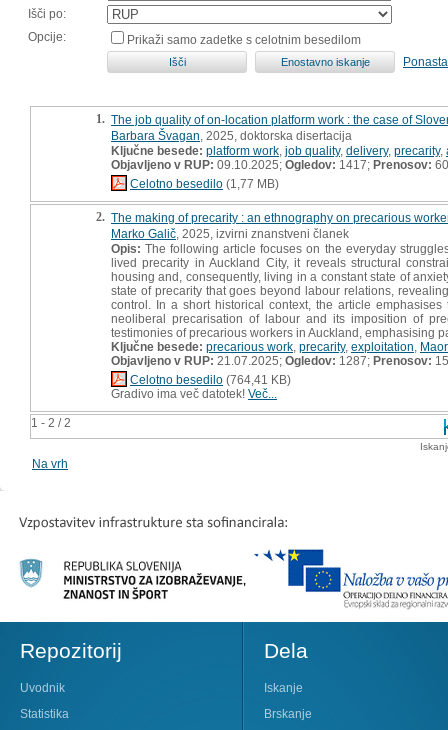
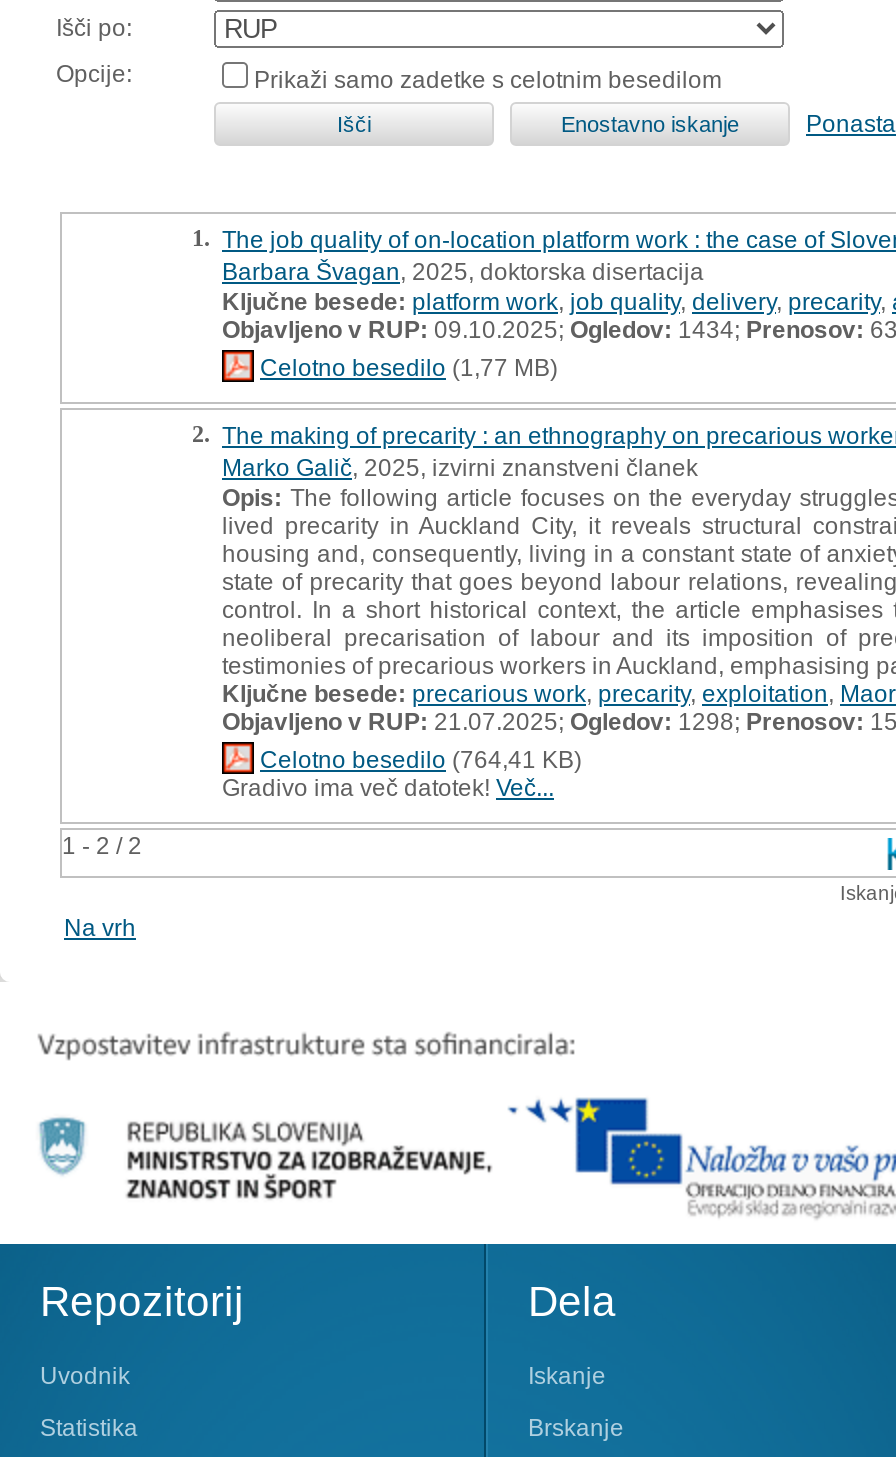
- Objavljeno v RUP:09.10.2025; Ogledov:1417;Prenosov:60
+ Objavljeno v RUP:09.10.2025; Ogledov:1434;Prenosov:63

- Objavljeno v RUP:21.07.2025;Ogledov:1287;Prenosov:15
+ Objavljeno v RUP:21.07.2025;Ogledov:1298;Prenosov:15
